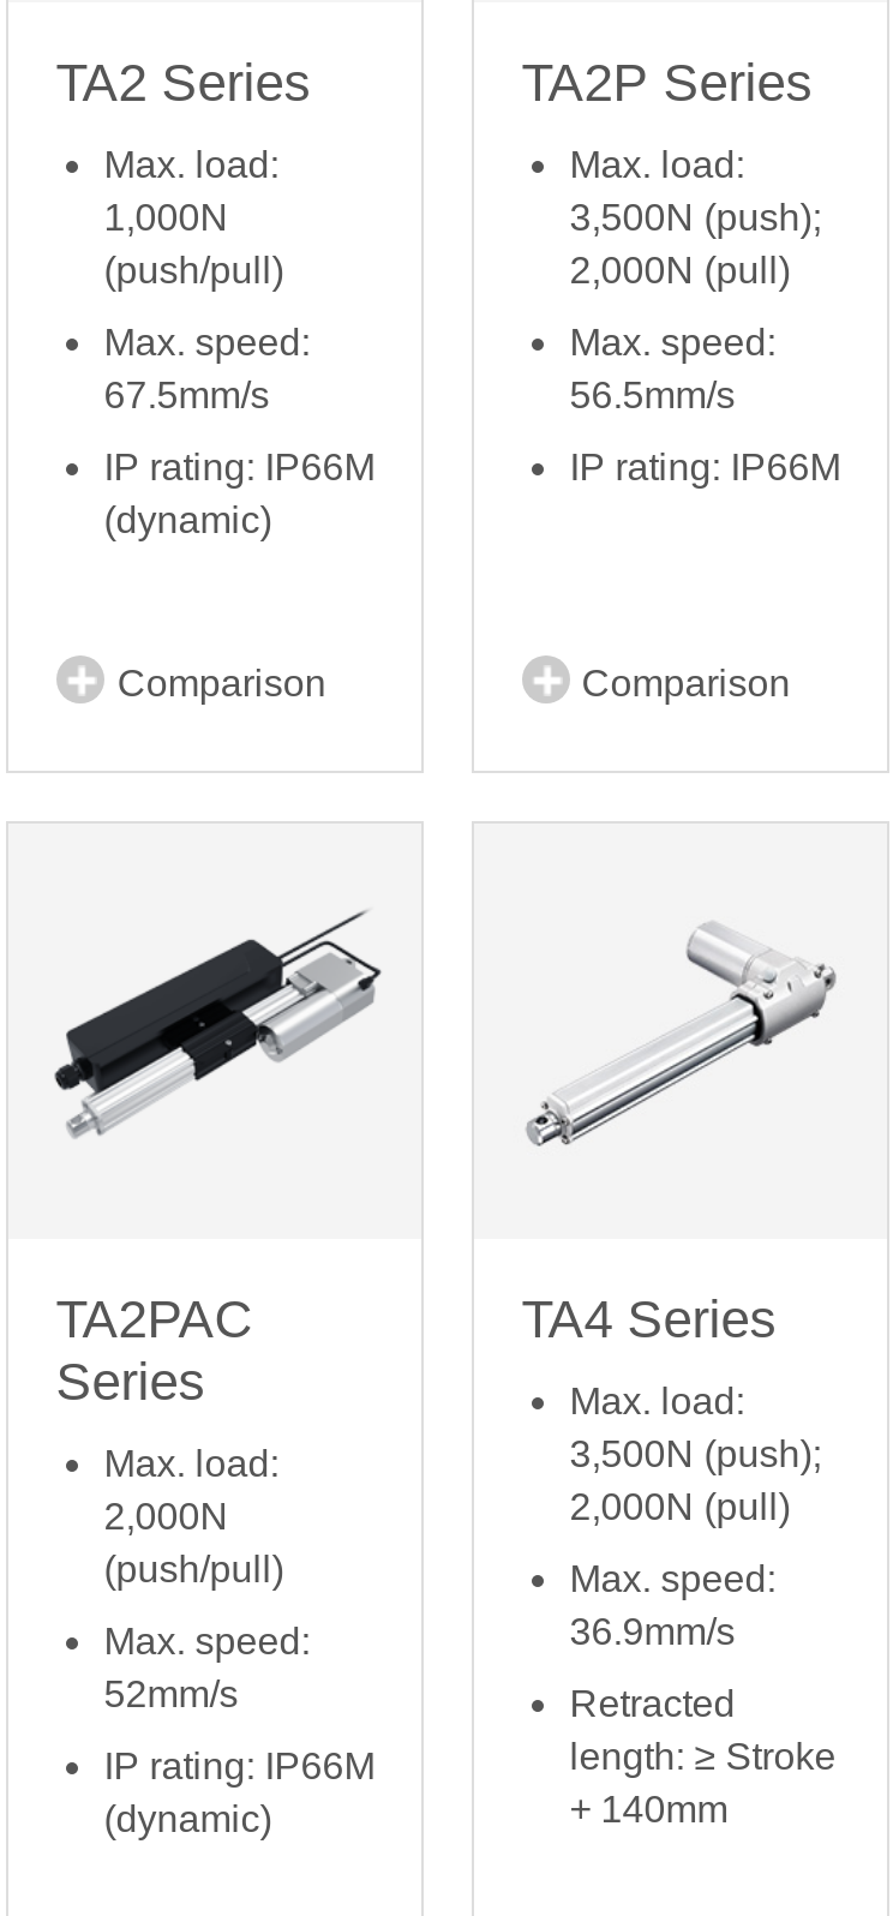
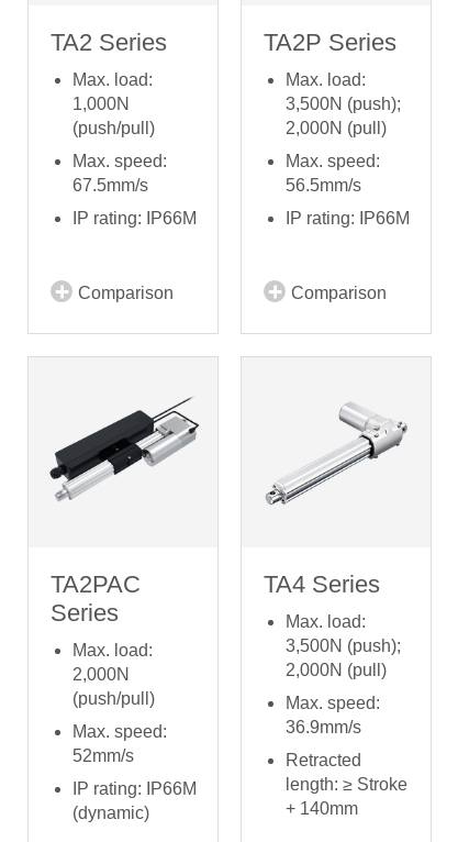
- (dynamic)
